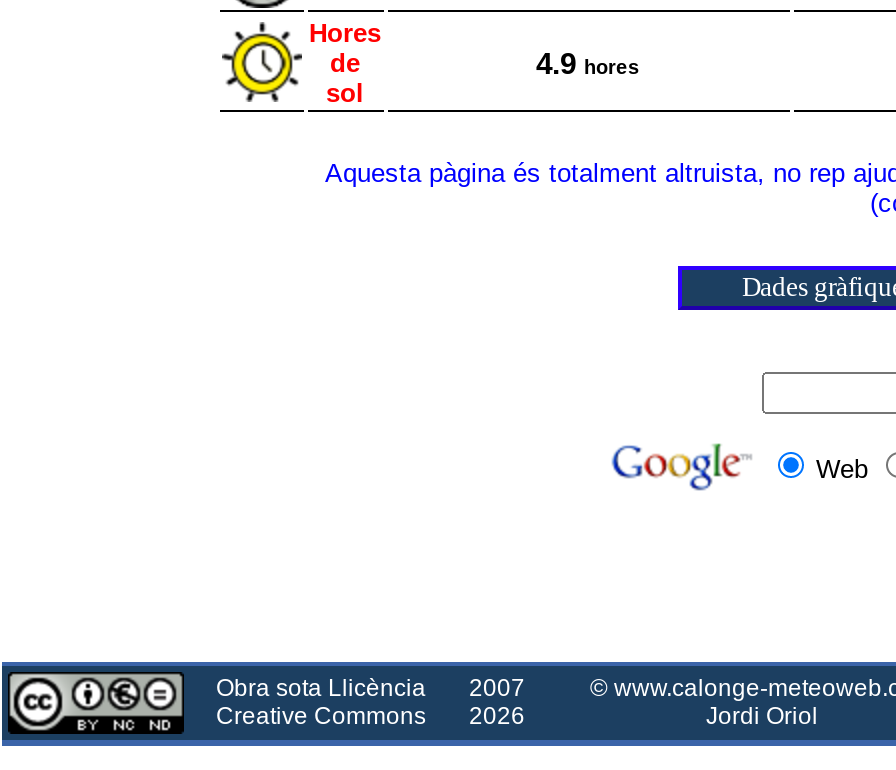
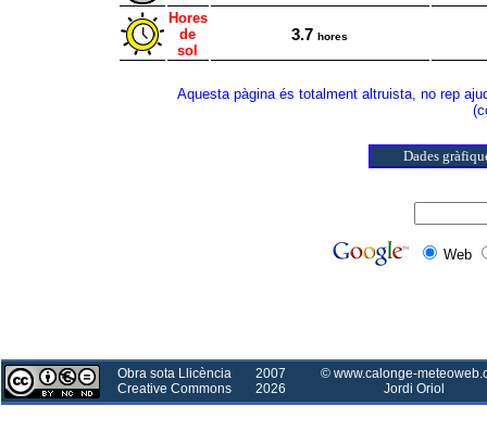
- 4.9 hores
+ 3.7 hores
